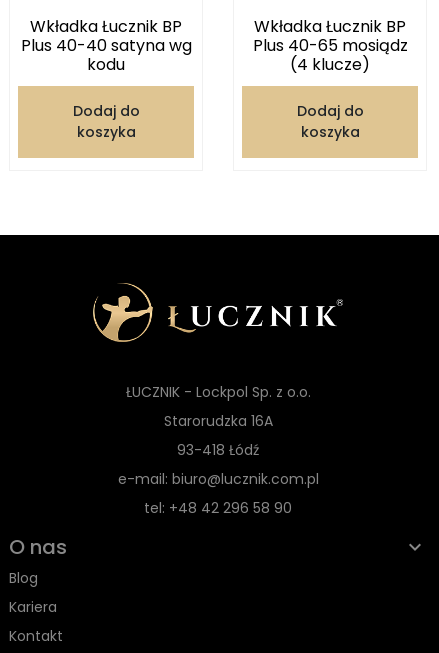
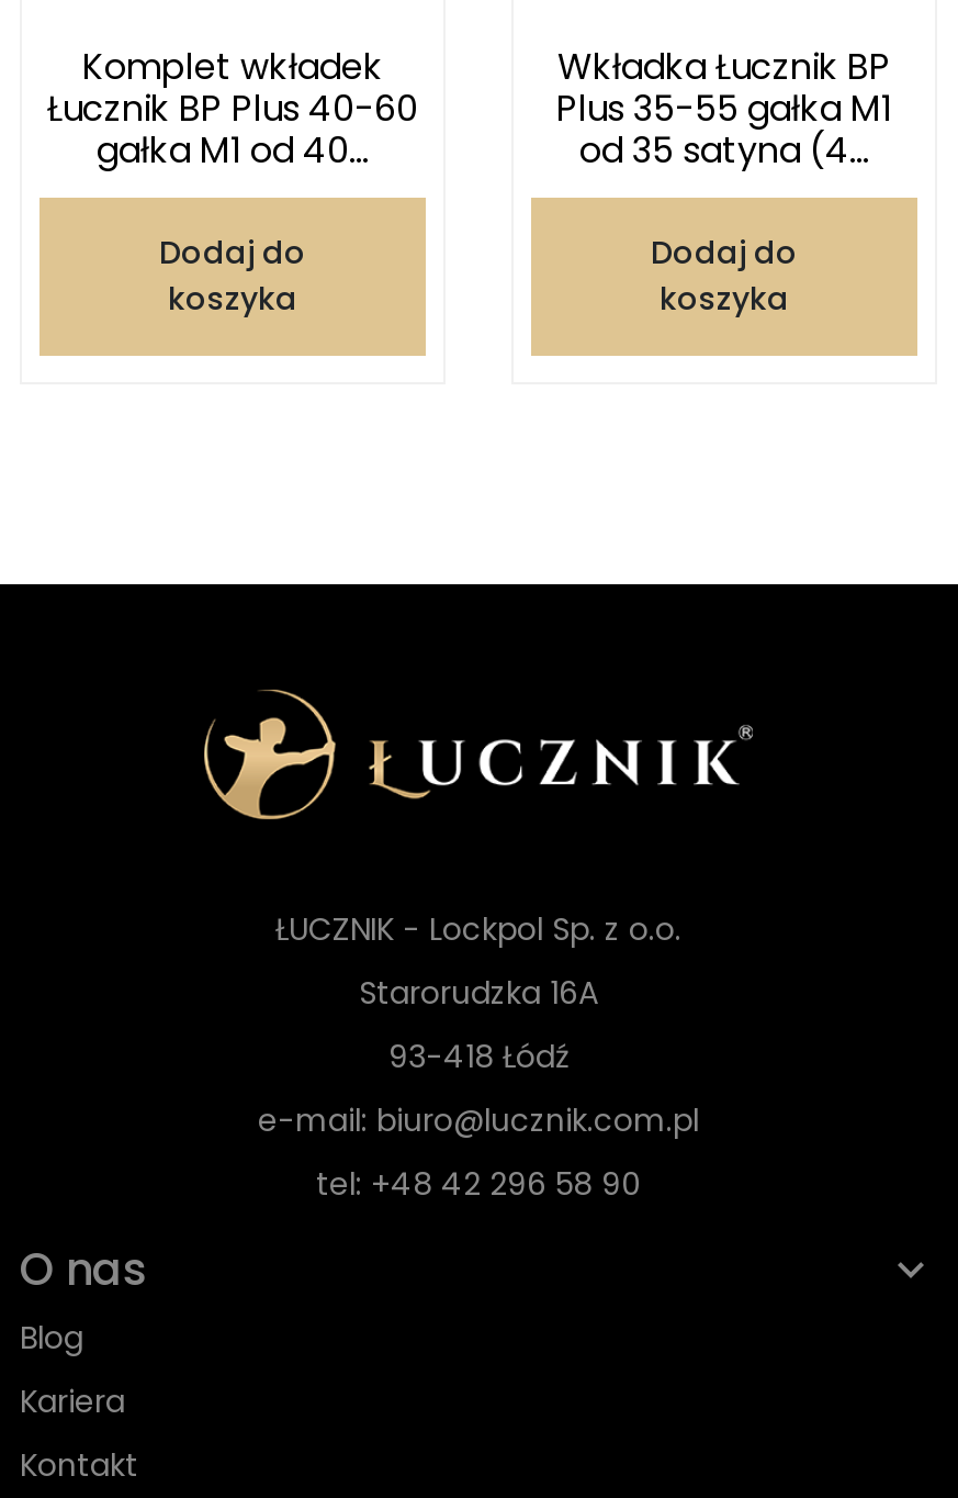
- Wkładka Łucznik BP
- Plus 40-40 satyna wg
- kodu
+ Komplet wkładek
+ Łucznik BP Plus 40-60
+ gałka M1 od 40...

- Plus 40-65 mosiądz
- (4 klucze)
+ Plus 35-55 gałka M1
+ od 35 satyna (4...
